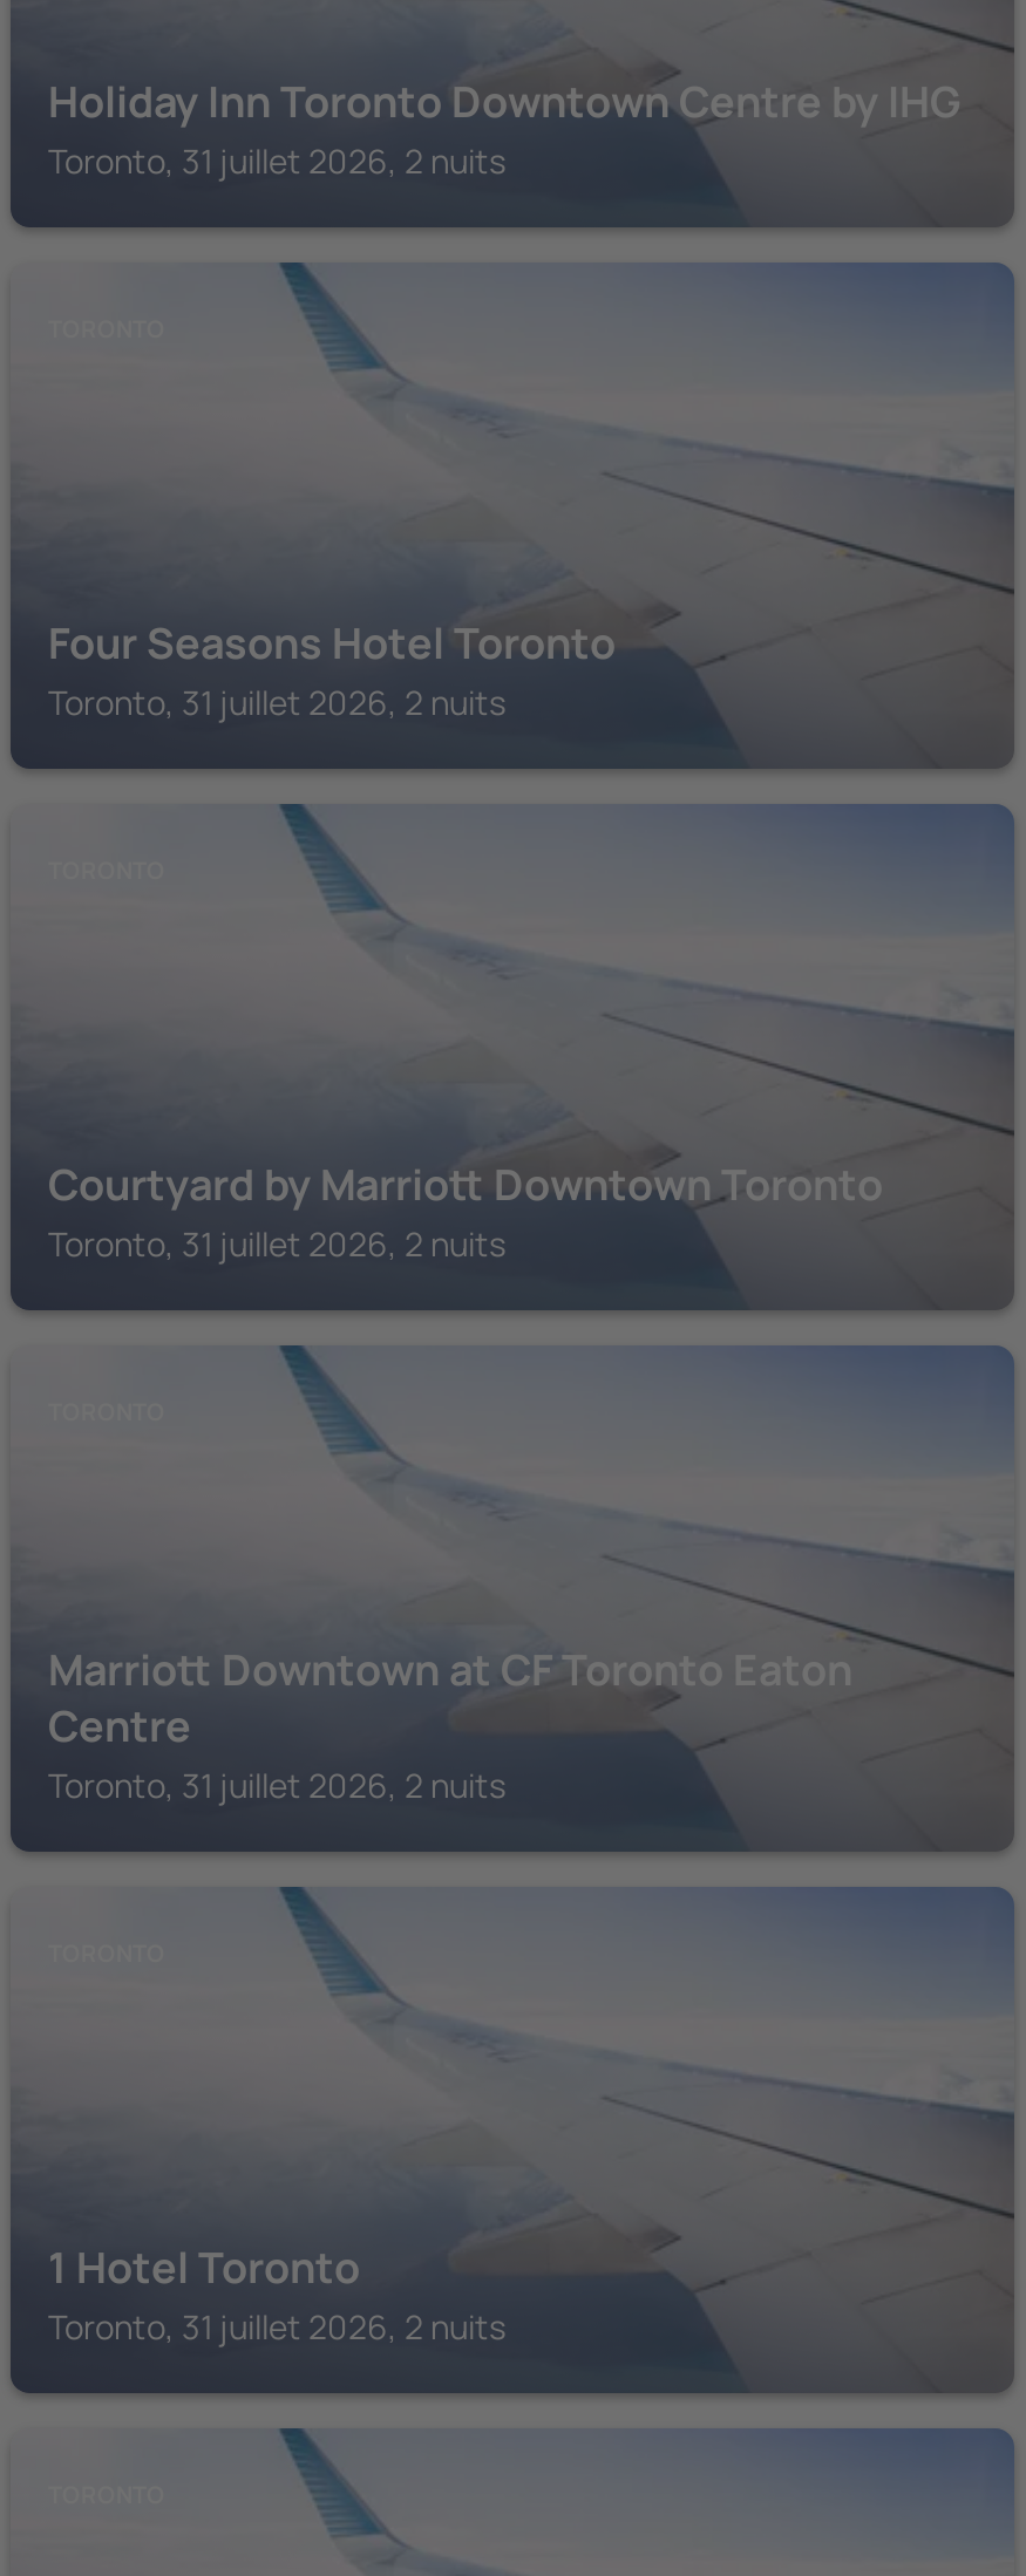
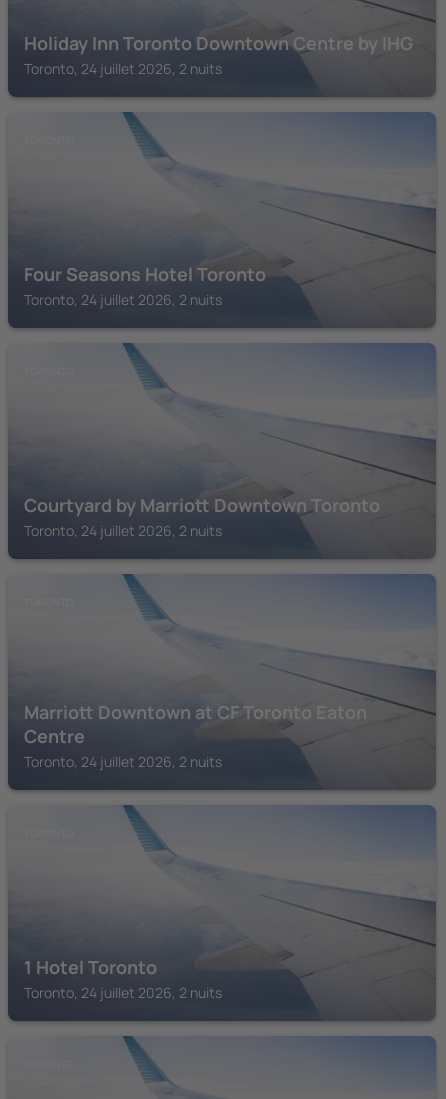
- Toronto, 31 juillet 2026, 2 nuits
+ Toronto, 24 juillet 2026, 2 nuits

- Toronto, 31 juillet 2026, 2 nuits
+ Toronto, 24 juillet 2026, 2 nuits

- Toronto, 31 juillet 2026, 2 nuits
+ Toronto, 24 juillet 2026, 2 nuits

- Toronto, 31 juillet 2026, 2 nuits
+ Toronto, 24 juillet 2026, 2 nuits

- Toronto, 31 juillet 2026, 2 nuits
+ Toronto, 24 juillet 2026, 2 nuits
